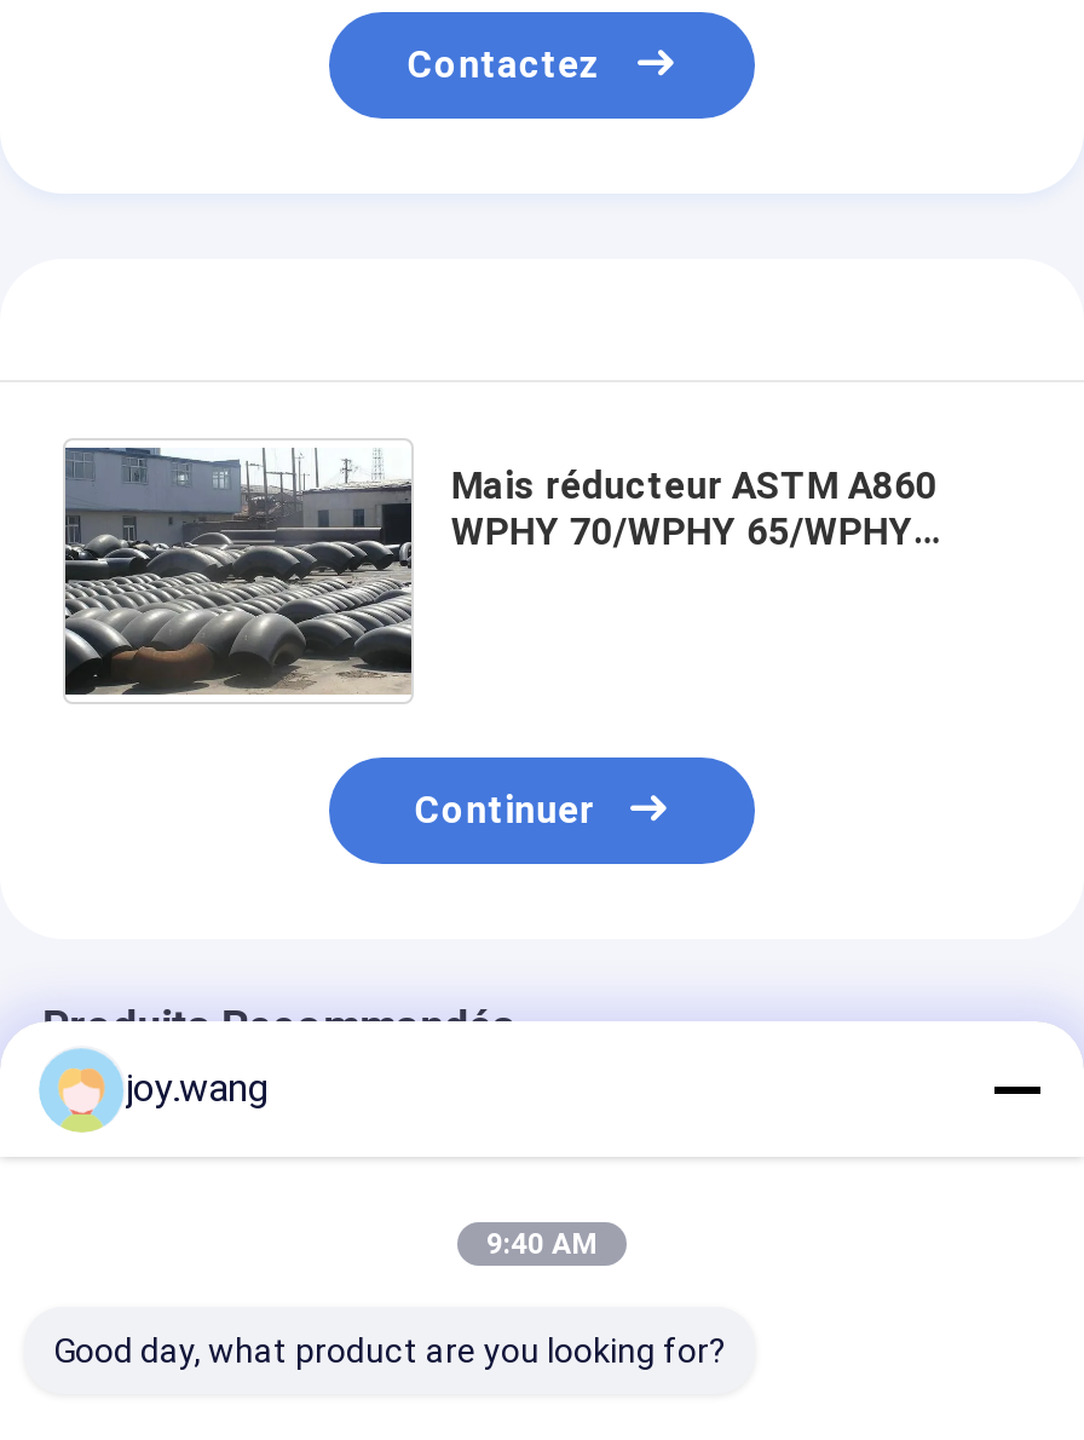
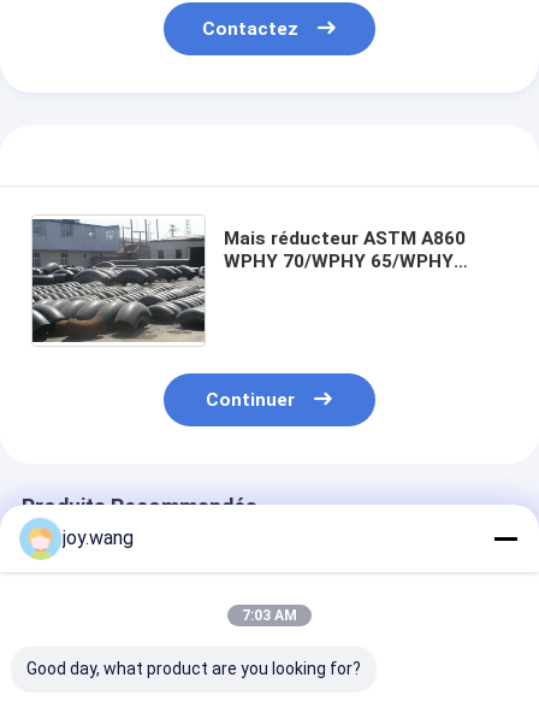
- 9:40 AM
+ 7:03 AM
